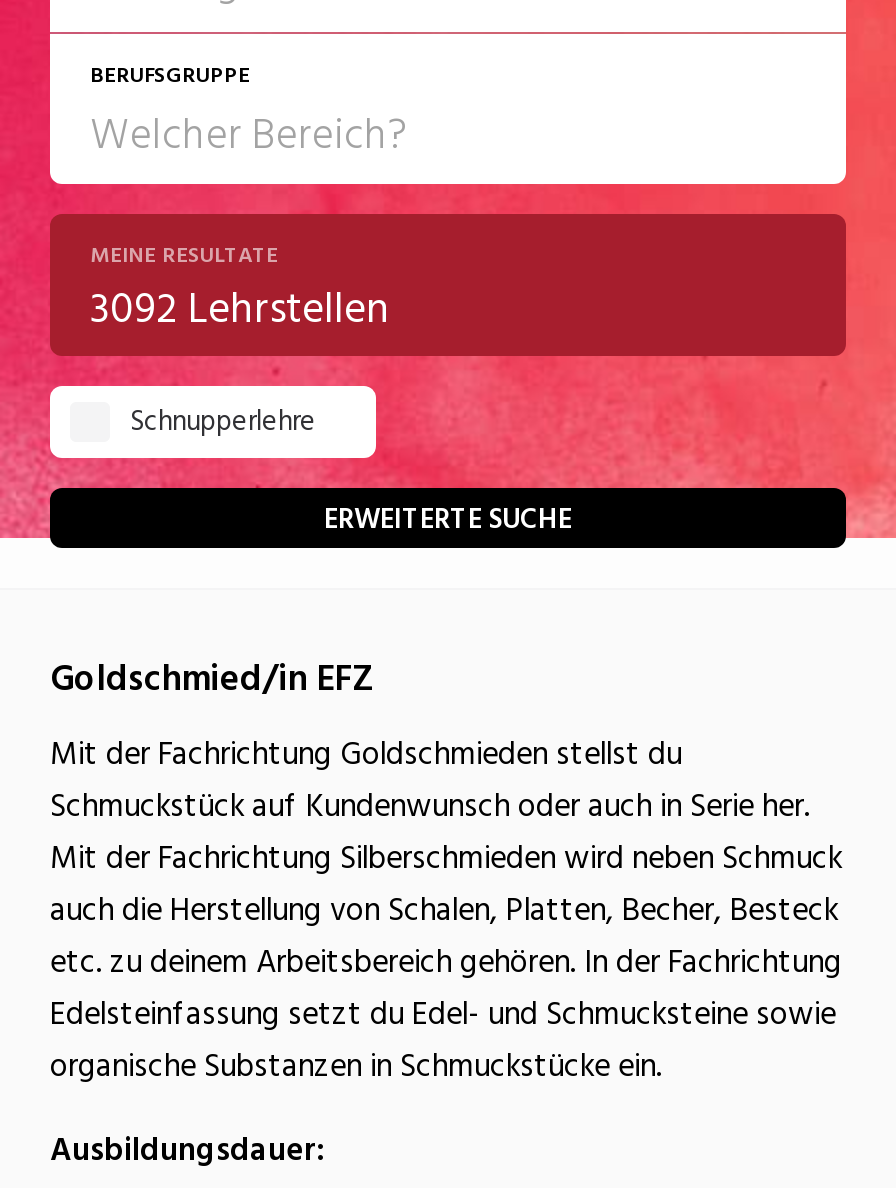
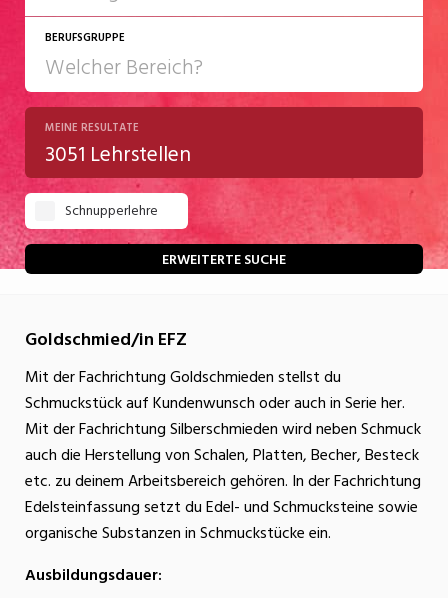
- 3092 Lehrstellen
+ 3051 Lehrstellen
